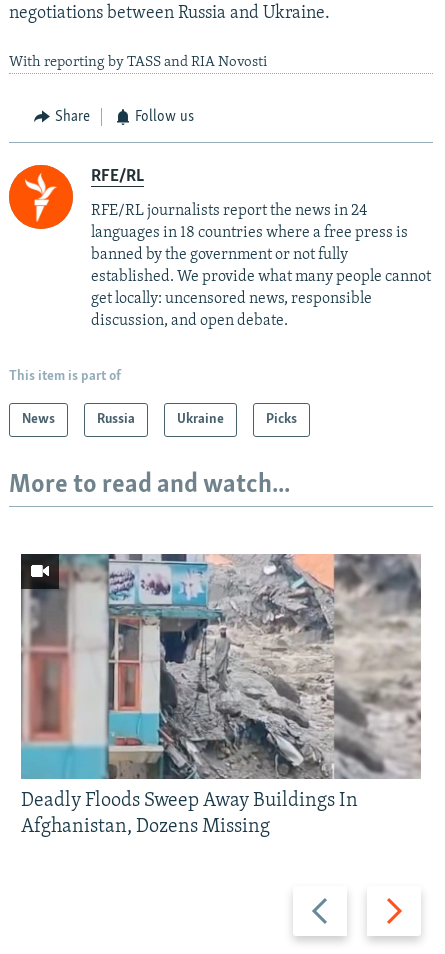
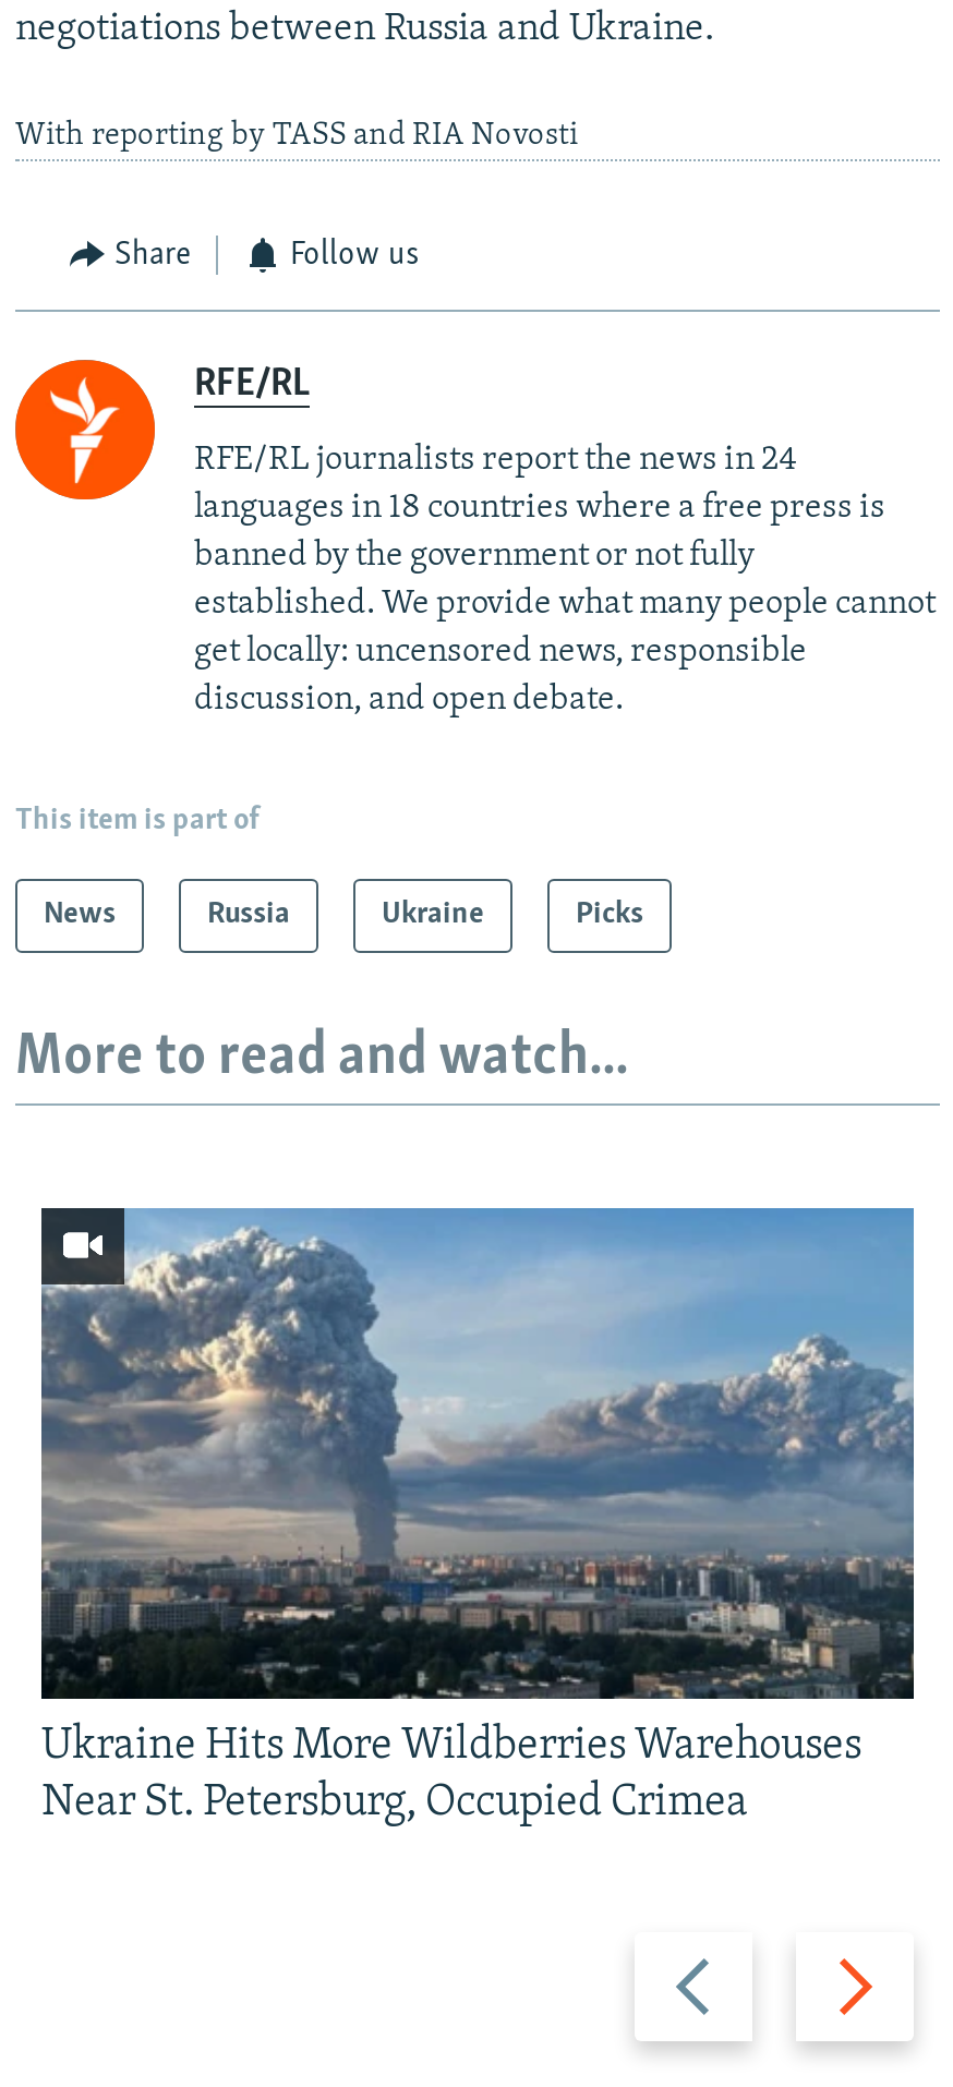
- [image]
- Deadly Floods Sweep Away Buildings In
- Afghanistan, Dozens Missing
+ [image]
+ Ukraine Hits More Wildberries Warehouses
+ Near St. Petersburg, Occupied Crimea
